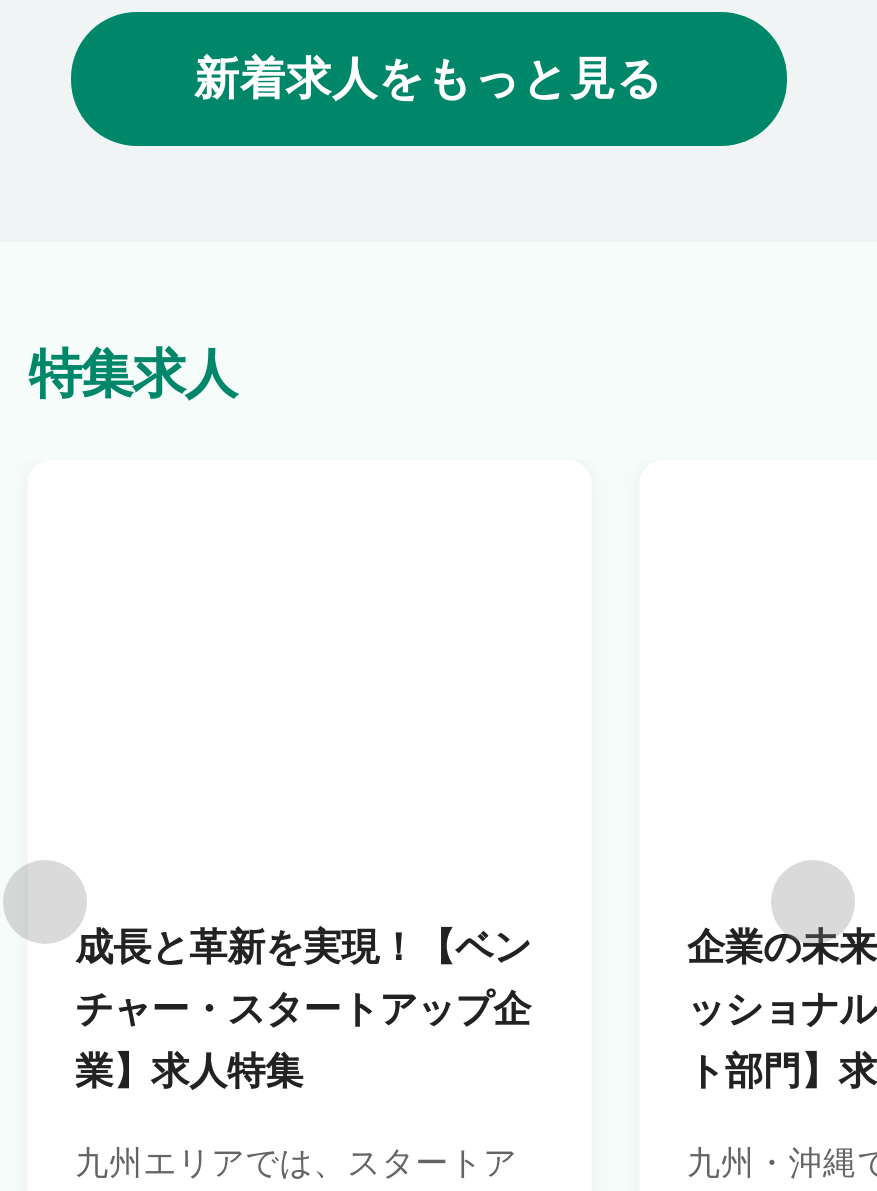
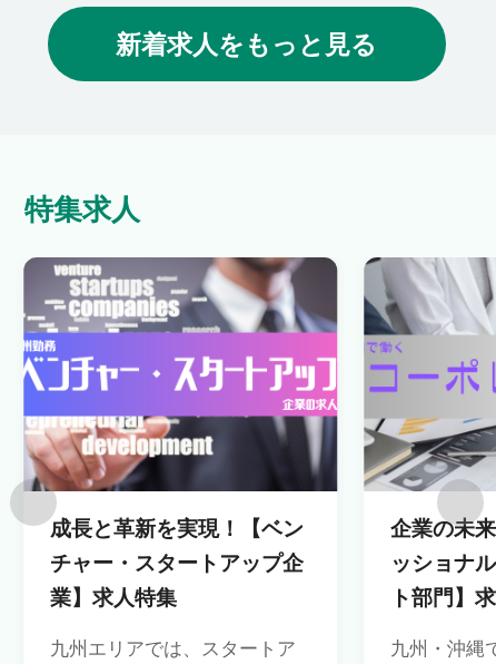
+ [image]

+ [image]
